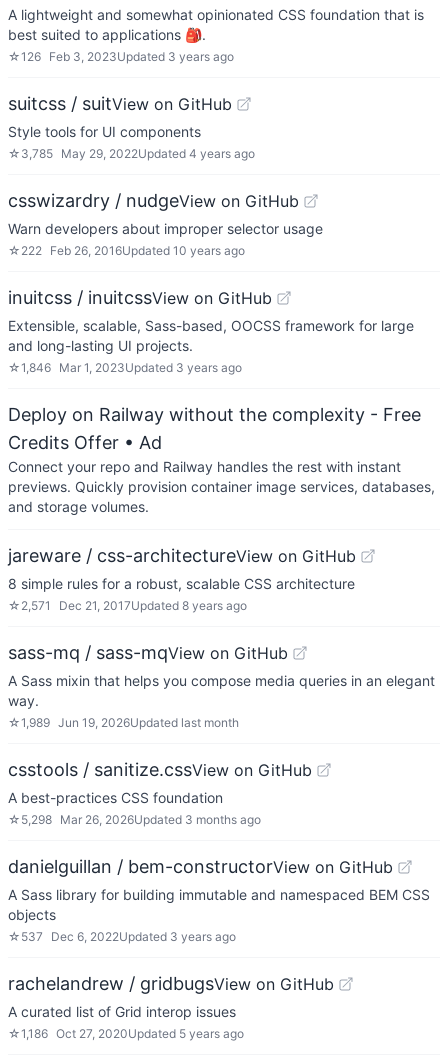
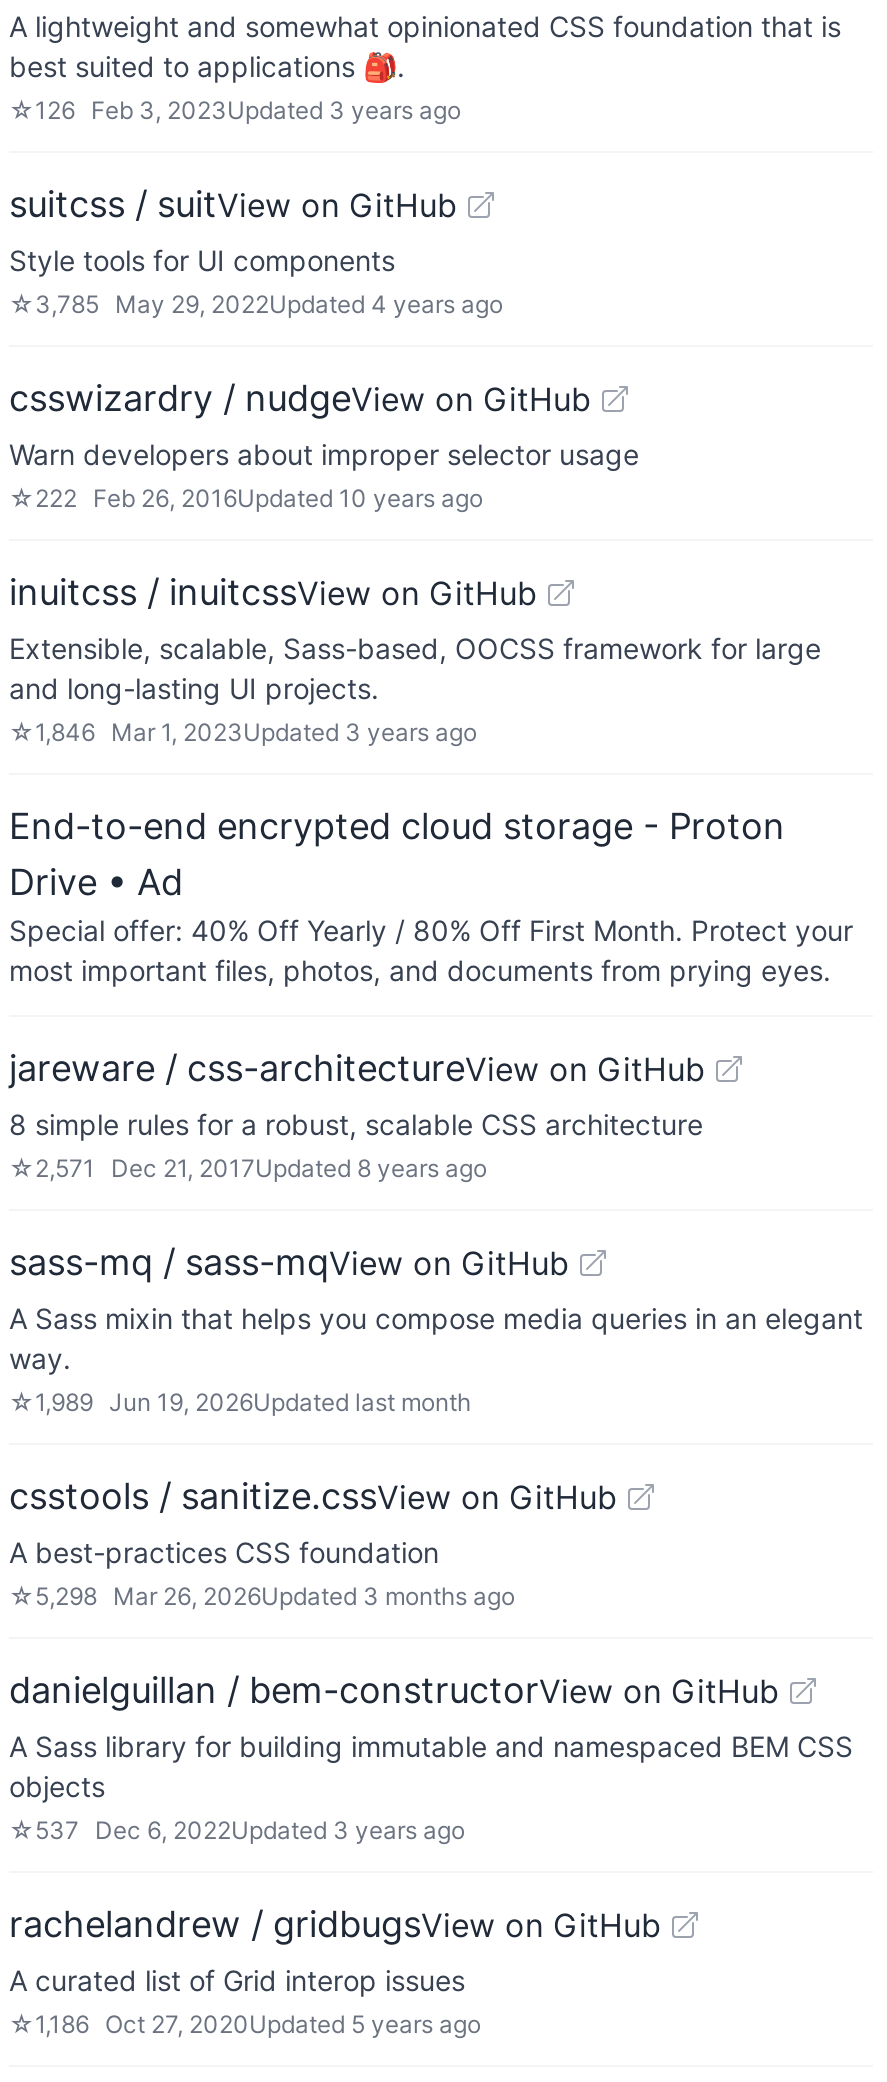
- Deploy on Railway without the complexity - Free
- Credits Offer • Ad
- Connect your repo and Railway handles the rest with instant
- previews. Quickly provision container image services, databases,
- and storage volumes.
+ End-to-end encrypted cloud storage - Proton
+ Drive • Ad
+ Special offer: 40% Off Yearly / 80% Off First Month. Protect your
+ most important files, photos, and documents from prying eyes.
